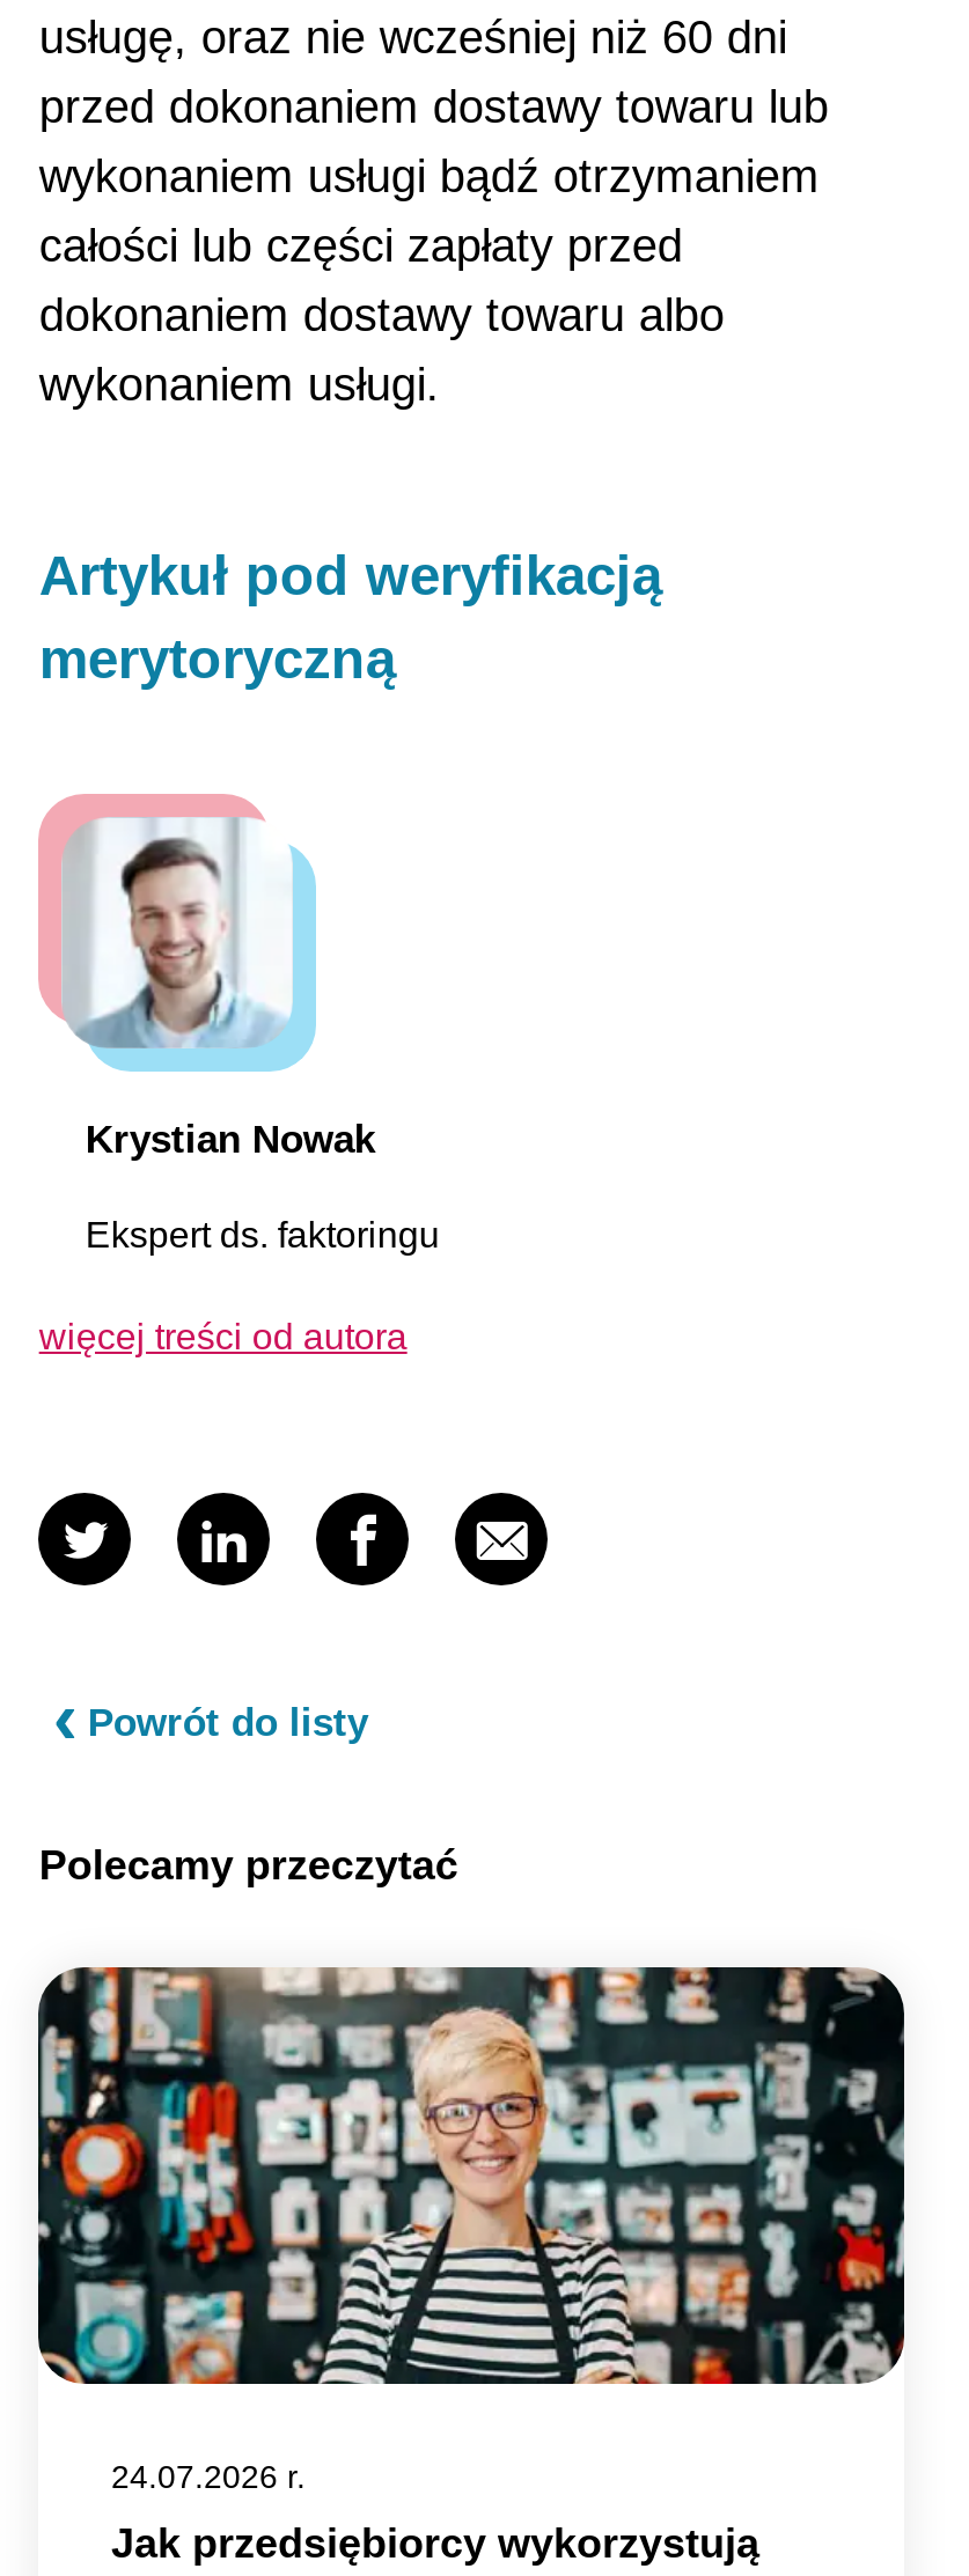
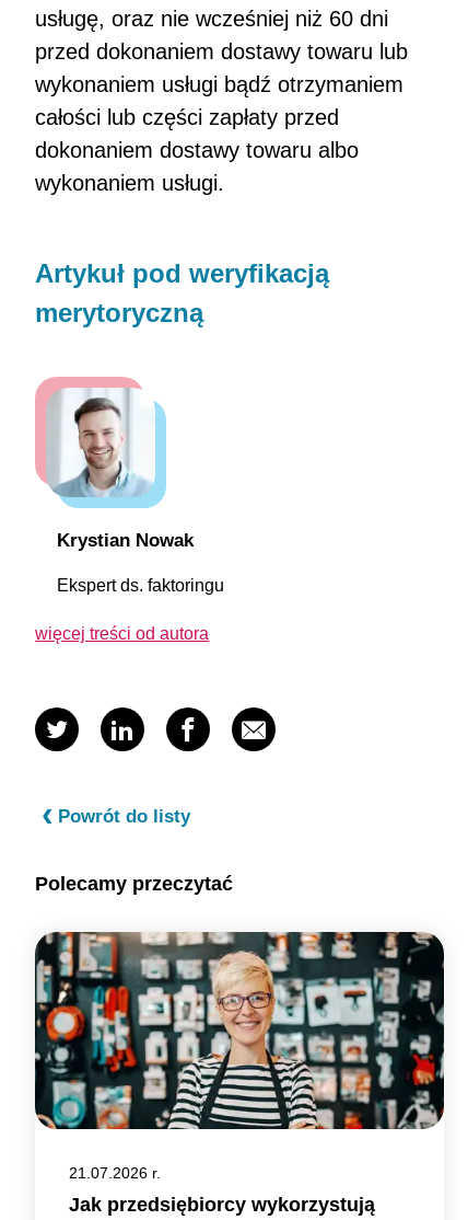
- 24.07.2026 r.
+ 21.07.2026 r.
